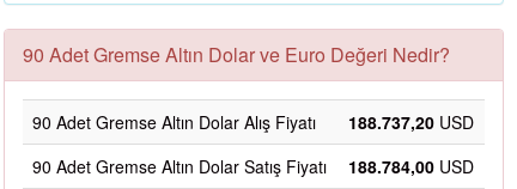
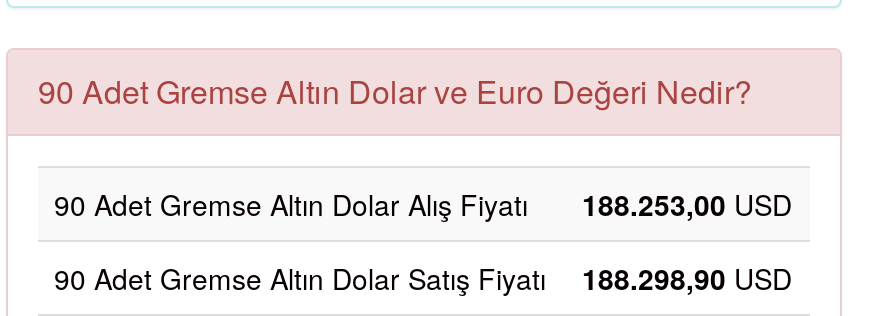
- 90 Adet Gremse Altın Dolar Alış Fiyatı 188.737,20 USD
+ 90 Adet Gremse Altın Dolar Alış Fiyatı 188.253,00 USD

- 90 Adet Gremse Altın Dolar Satış Fiyatı 188.784,00 USD
+ 90 Adet Gremse Altın Dolar Satış Fiyatı 188.298,90 USD
